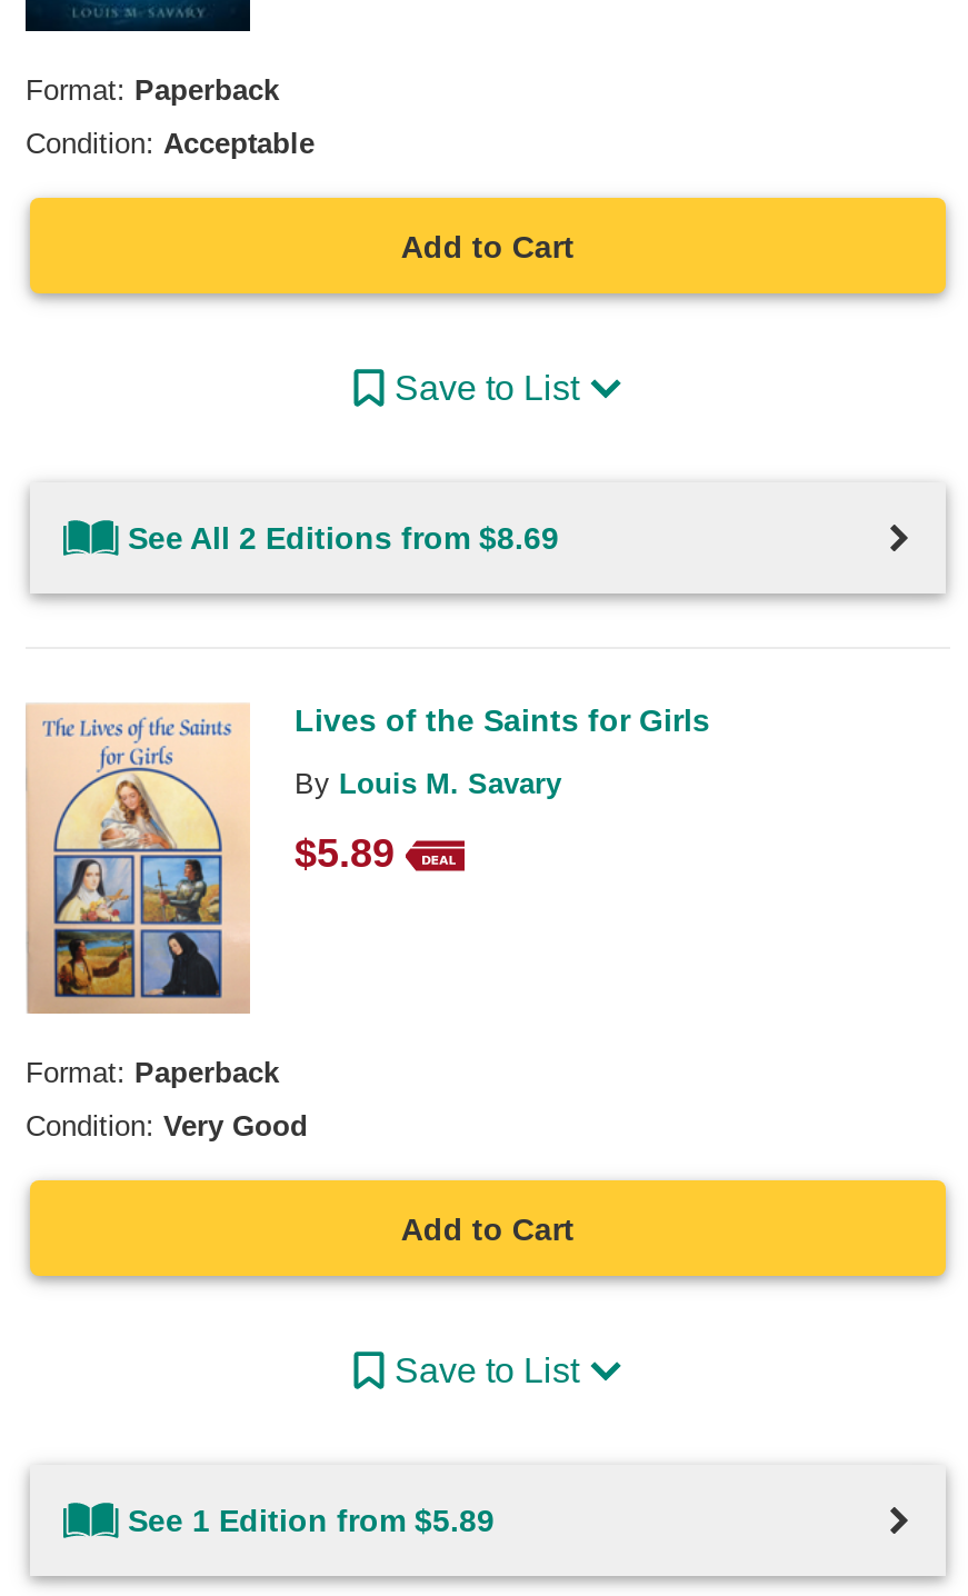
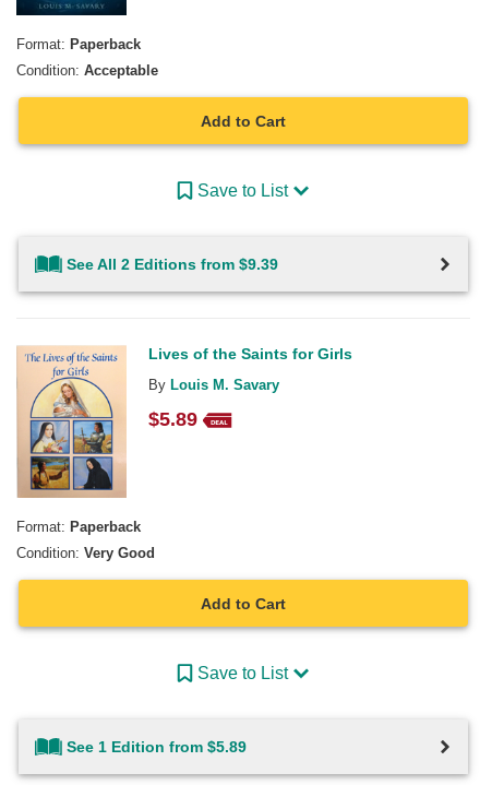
- See All 2 Editions from $8.69
+ See All 2 Editions from $9.39
